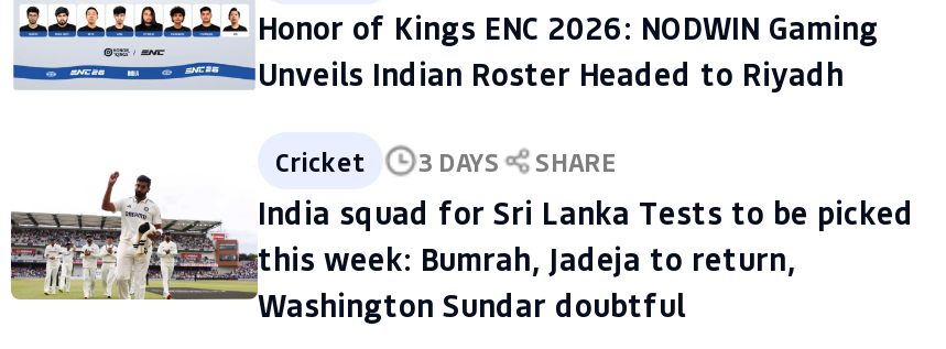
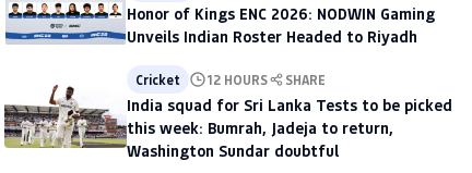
- Cricket 3 DAYS SHARE
+ Cricket 12 HOURS SHARE
